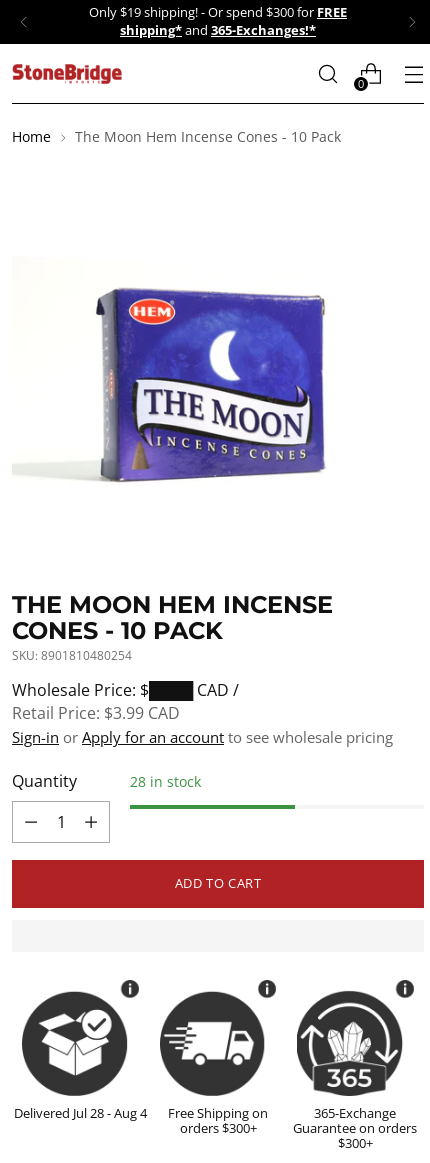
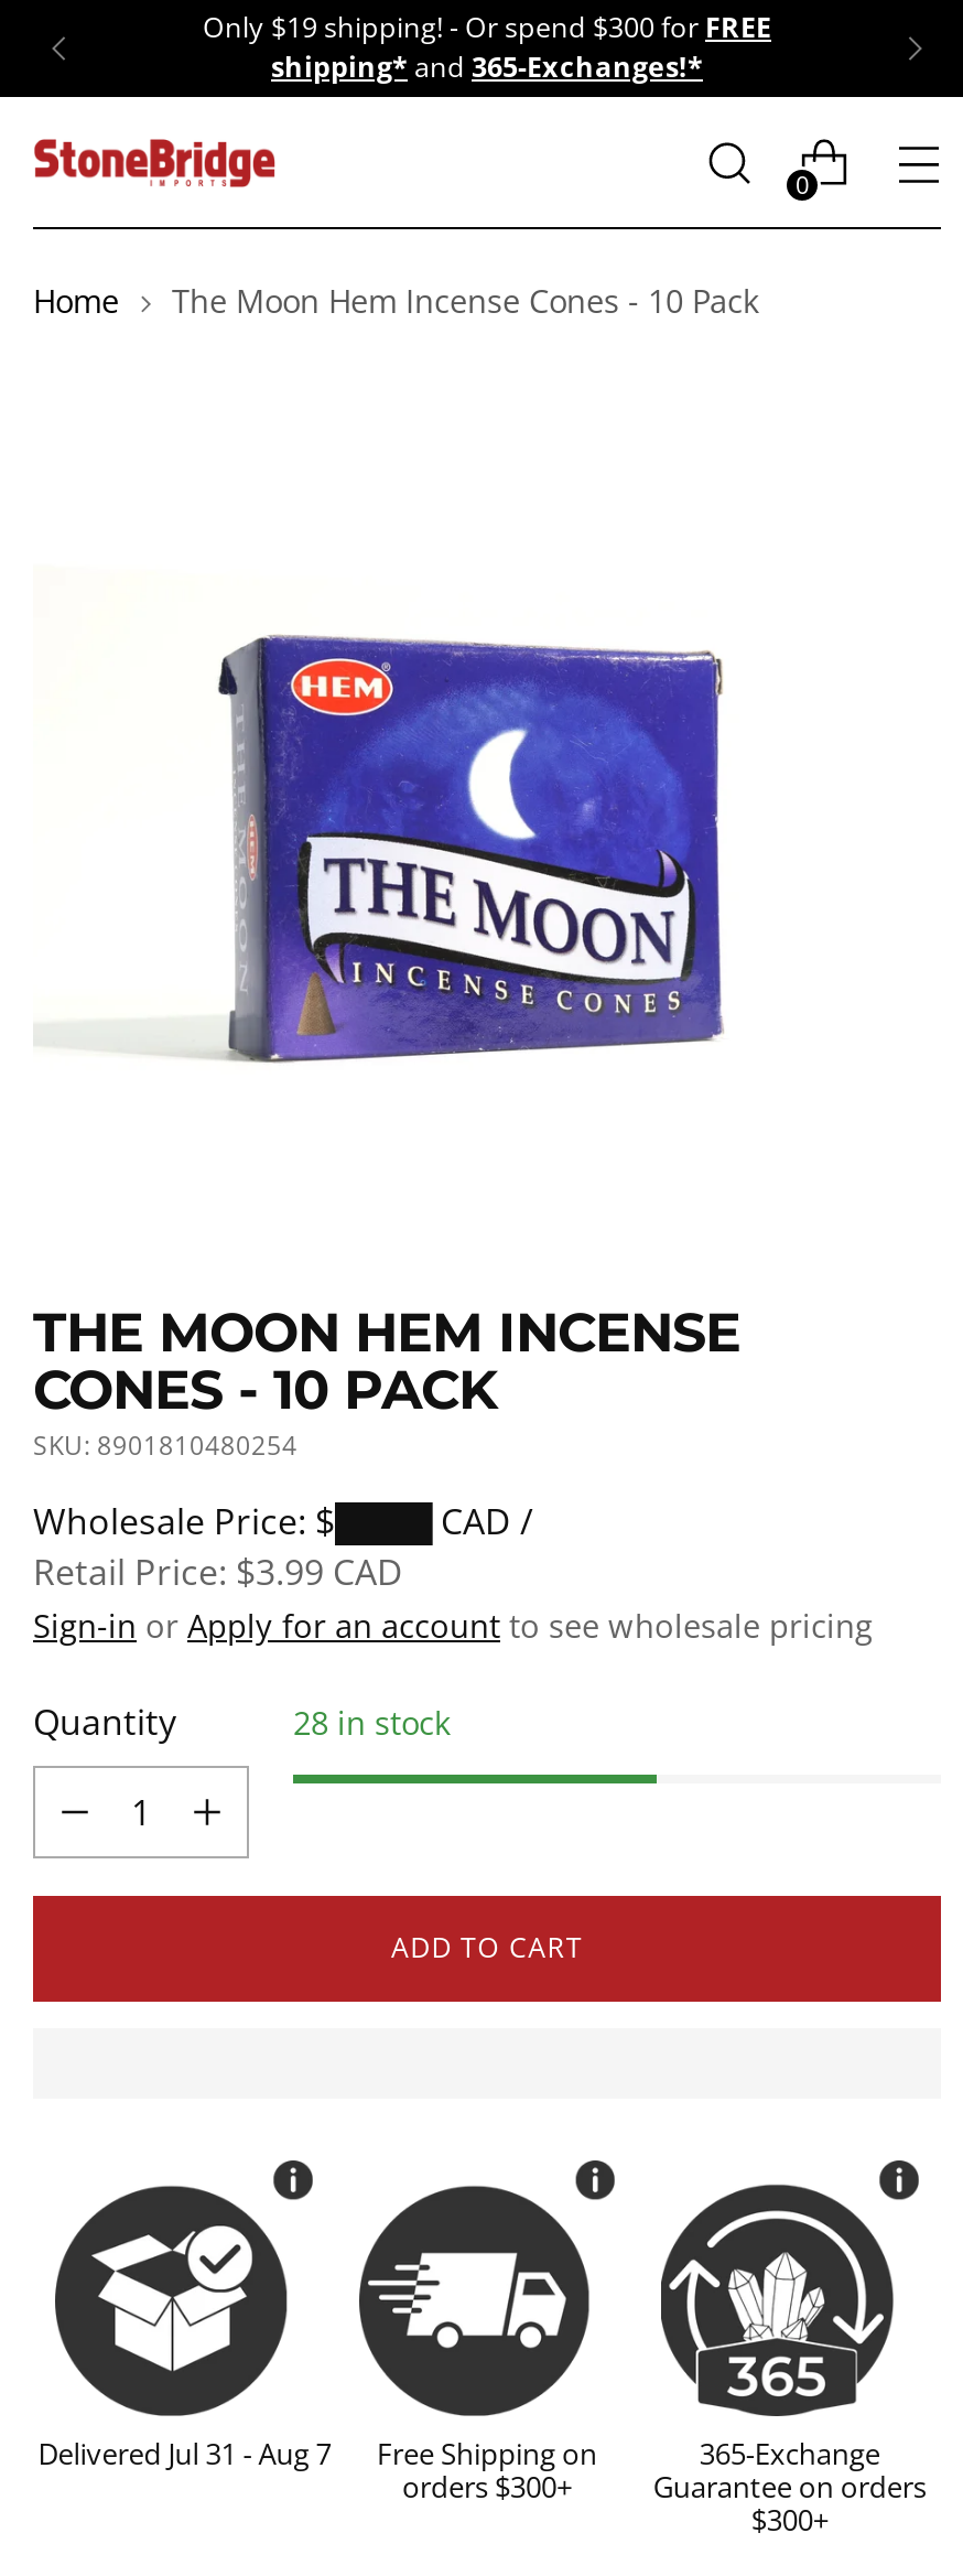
- Delivered Jul 28 - Aug 4
+ Delivered Jul 31 - Aug 7
